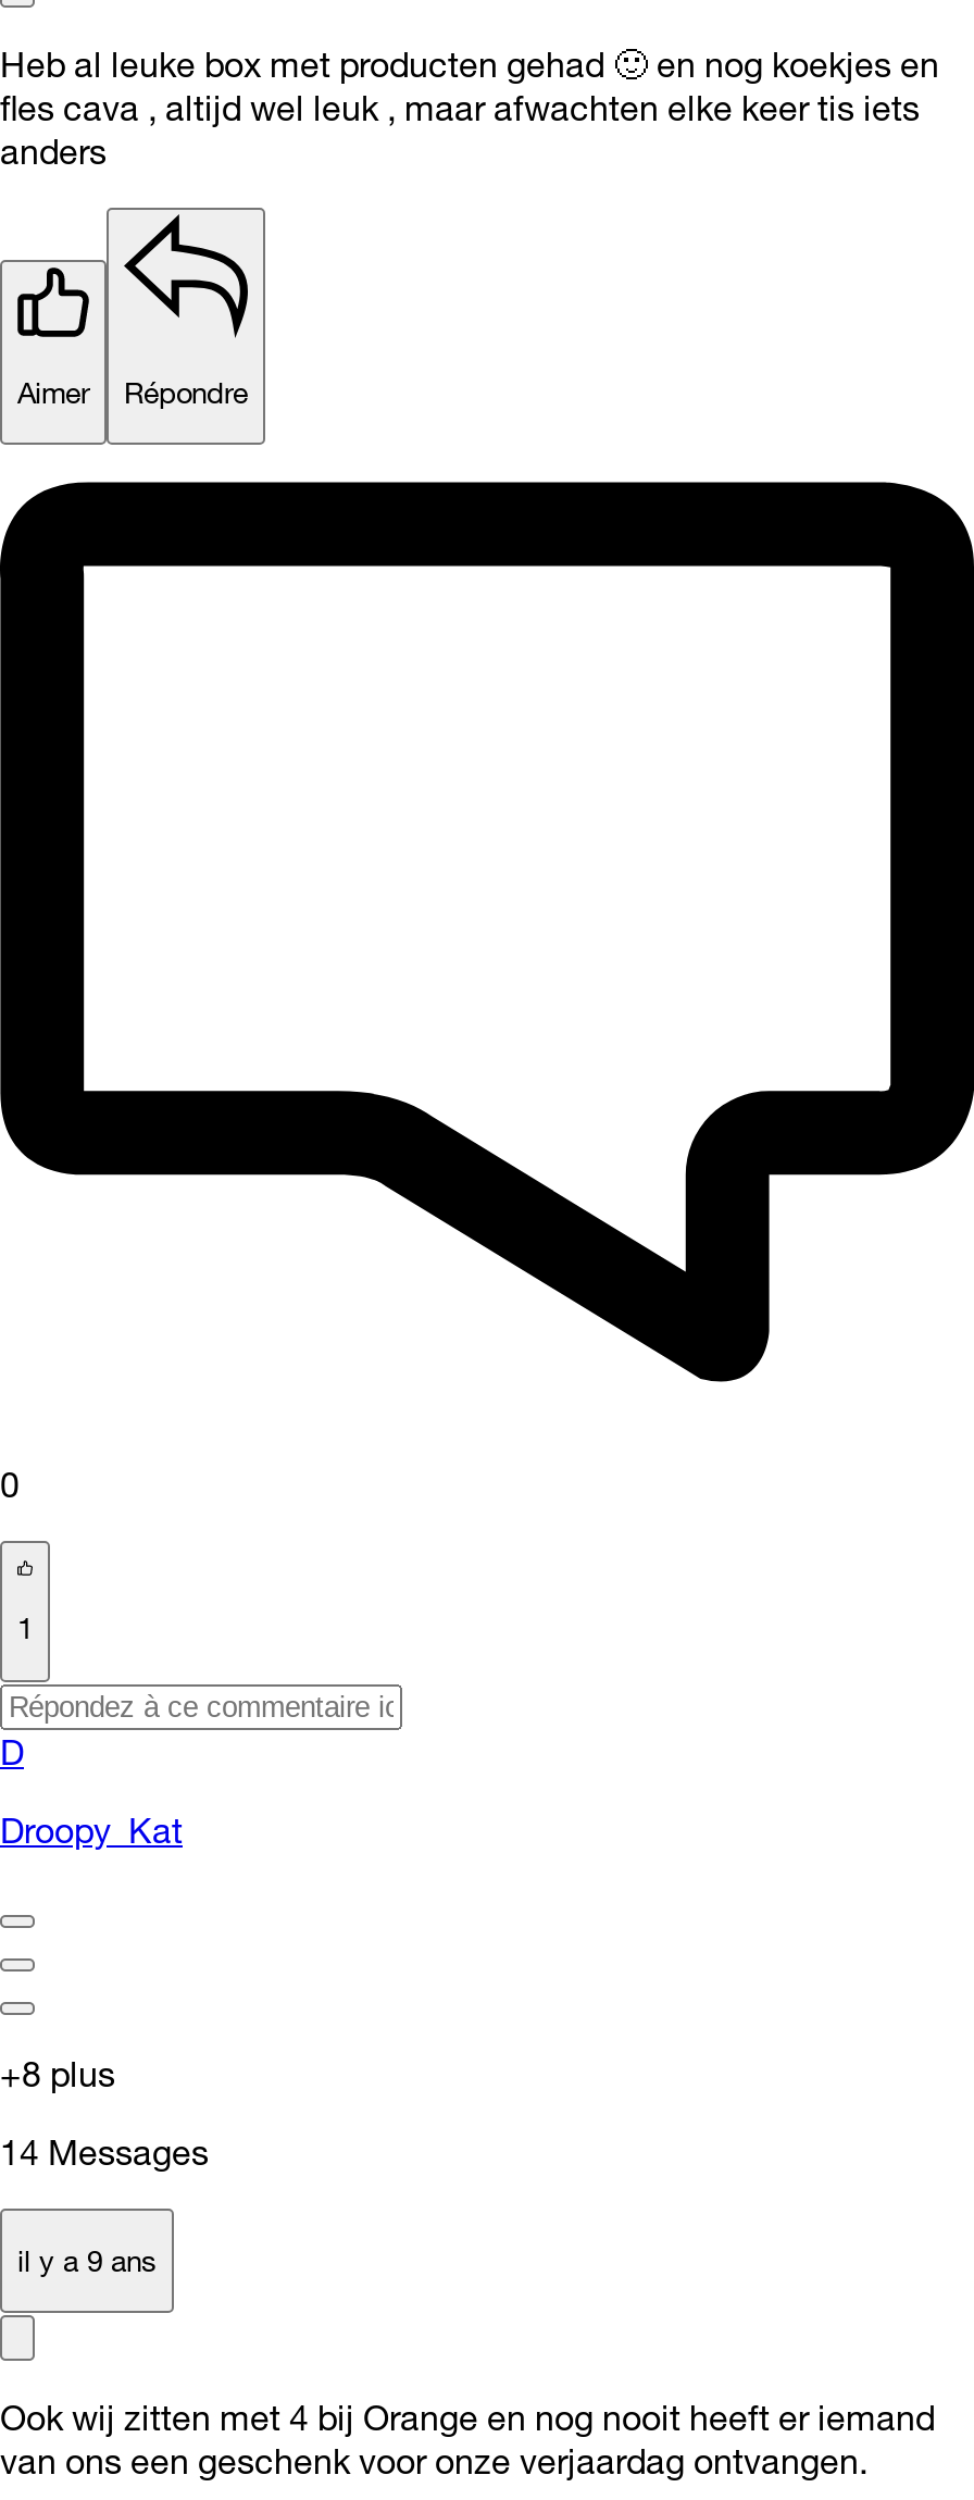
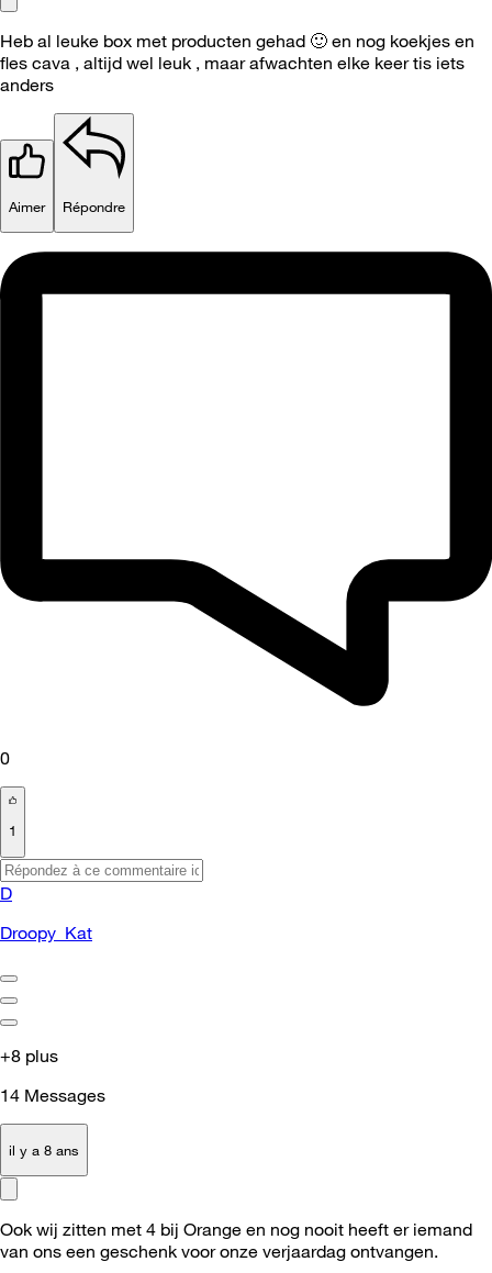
- il y a 9 ans
+ il y a 8 ans
